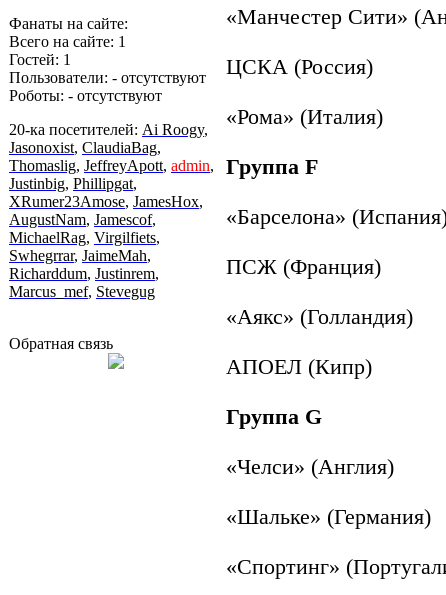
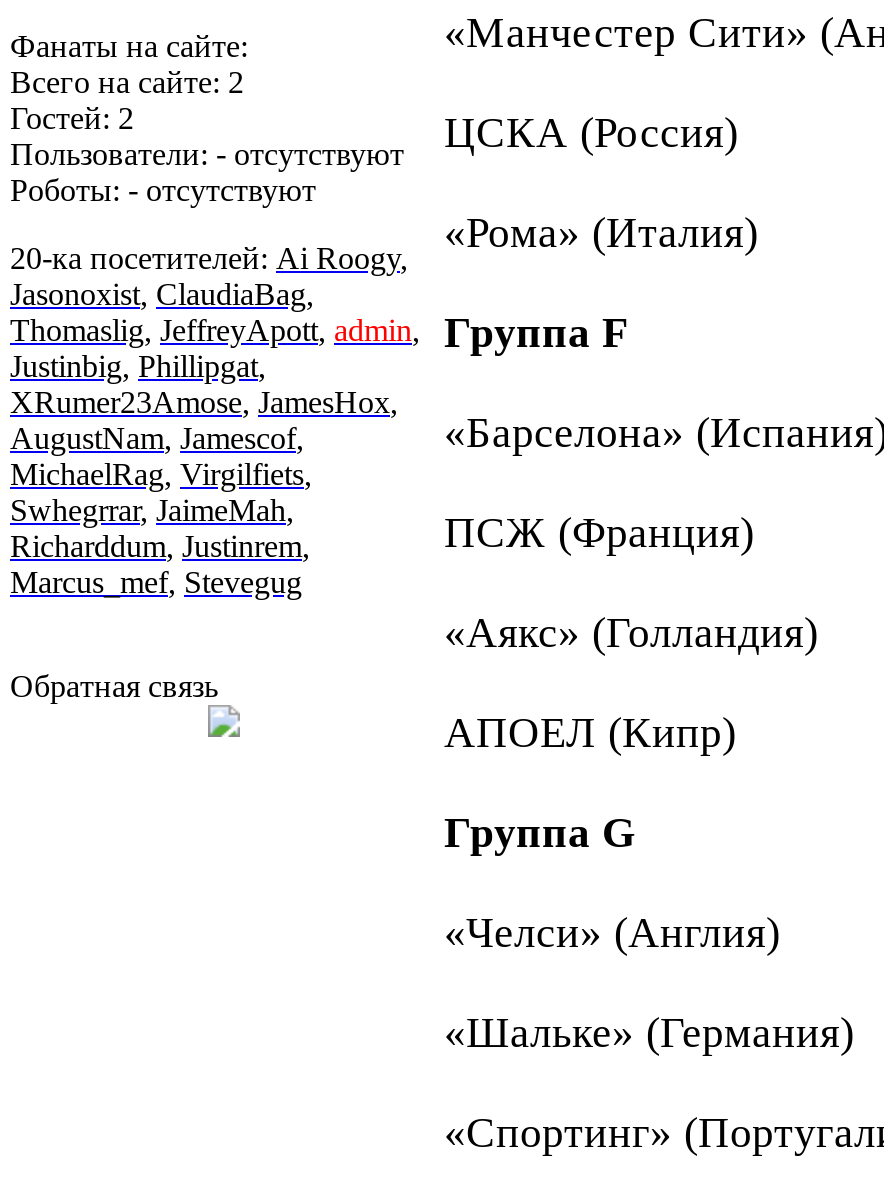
- Всего на сайте: 1
+ Всего на сайте: 2

- Гостей: 1
+ Гостей: 2
